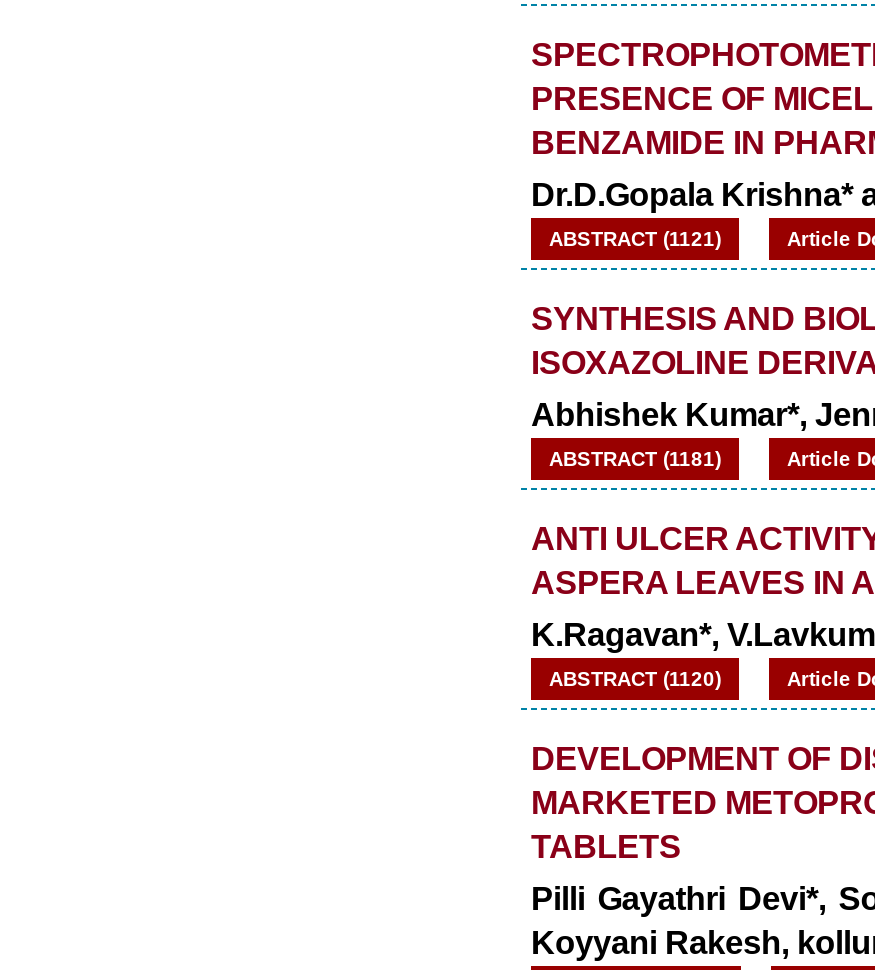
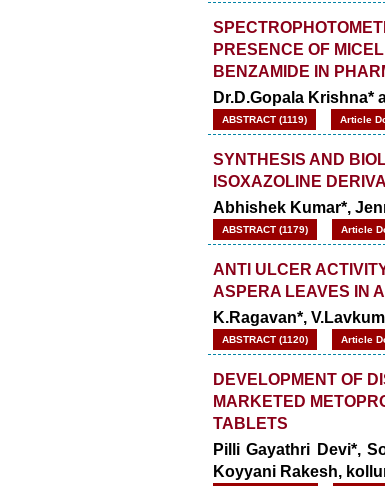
- ABSTRACT (1121)
+ ABSTRACT (1119)

- ABSTRACT (1181)
+ ABSTRACT (1179)
